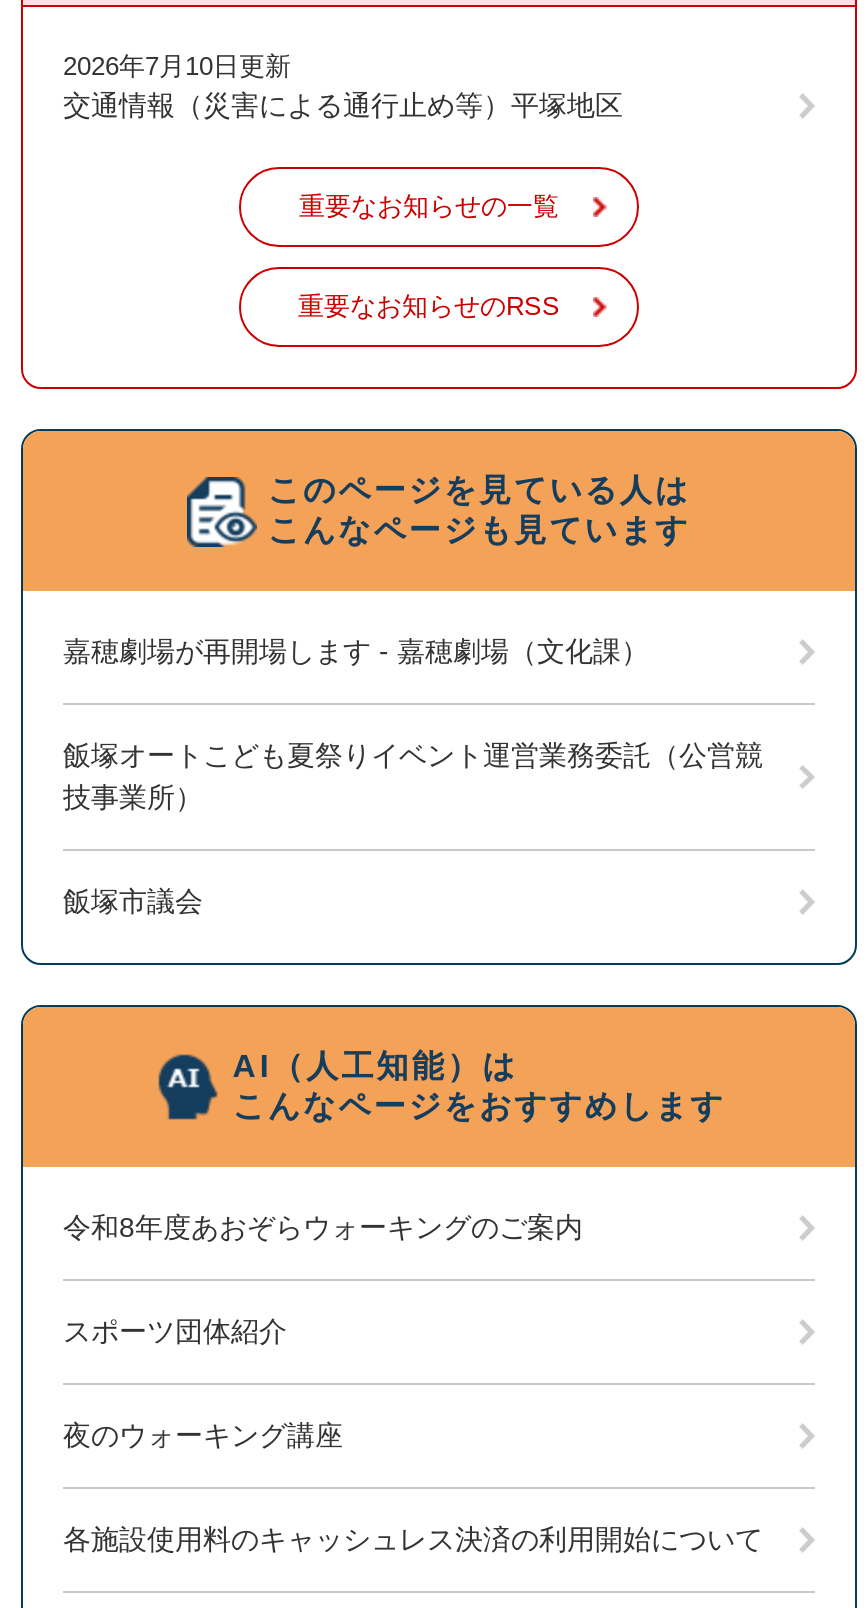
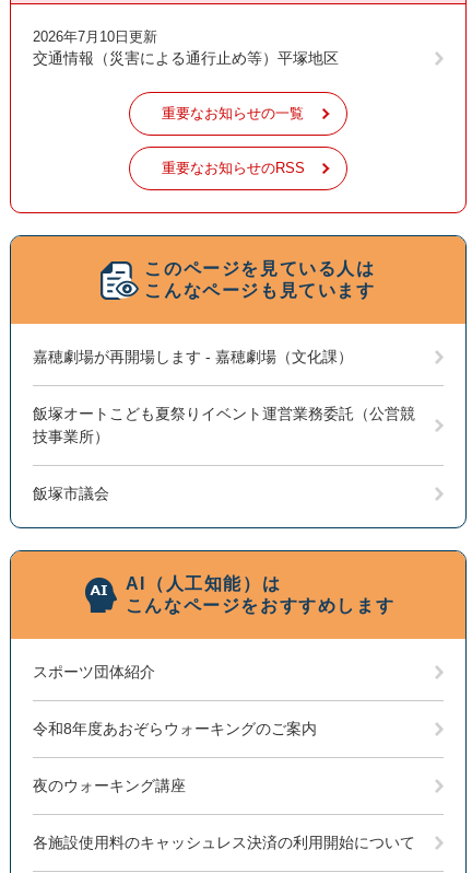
moved down: 令和8年度あおぞらウォーキングのご案内

moved up: スポーツ団体紹介
